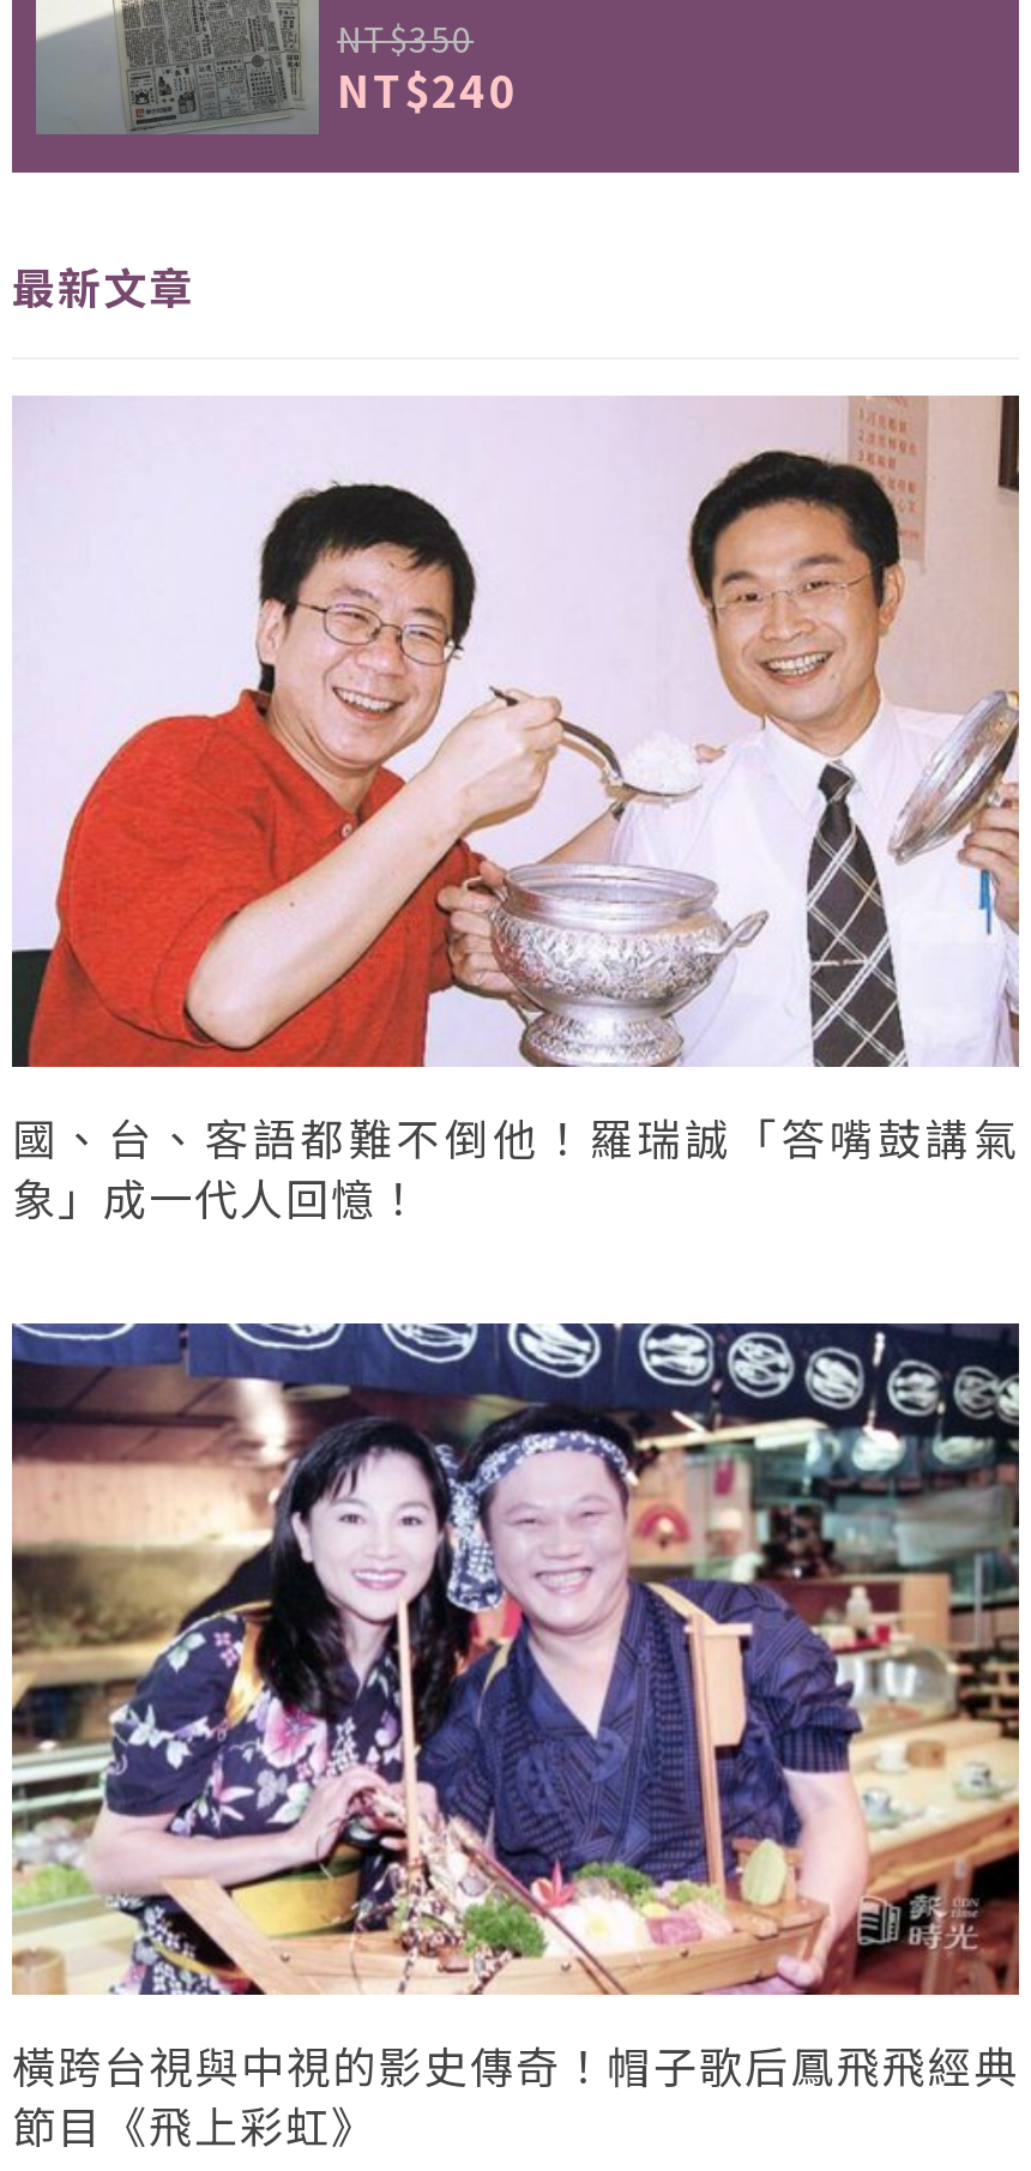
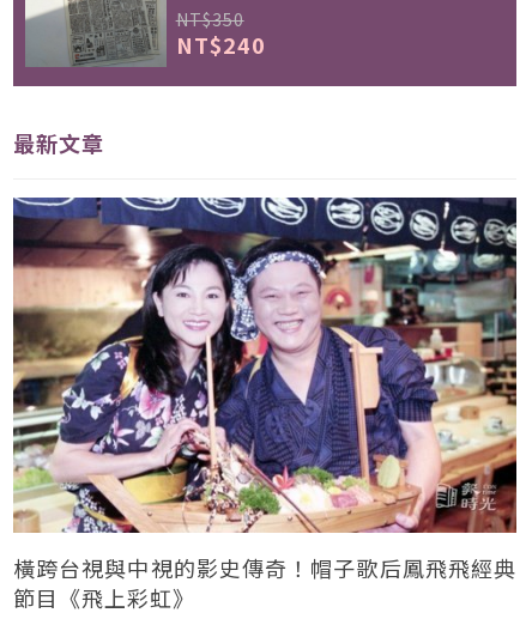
- [image]
- 國、台、客語都難不倒他！羅瑞誠「答嘴鼓講氣
- 象」成一代人回憶！
